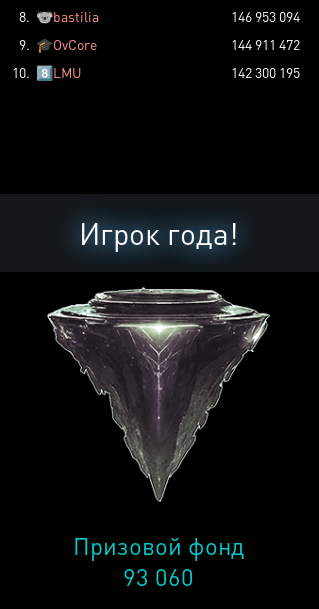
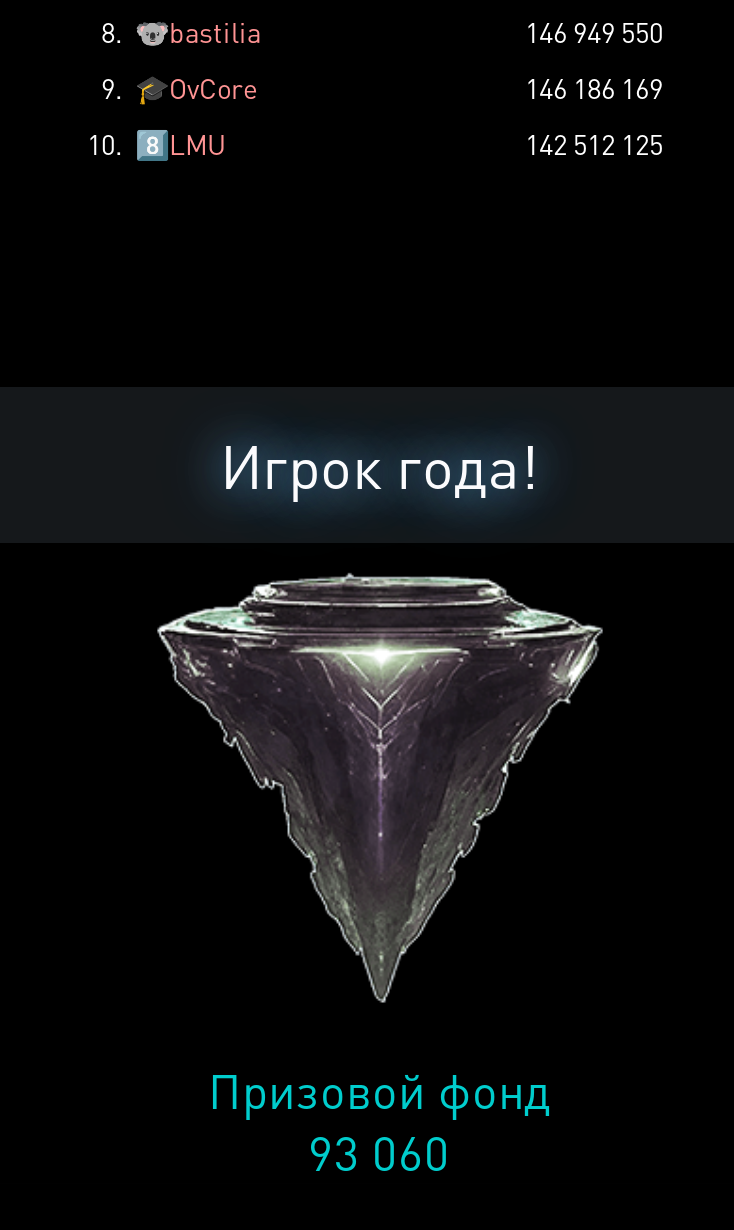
- 146 953 094
+ 146 949 550

- 144 911 472
+ 146 186 169

- 142 300 195
+ 142 512 125
